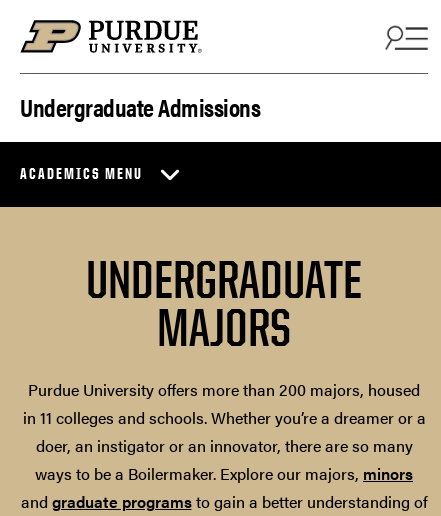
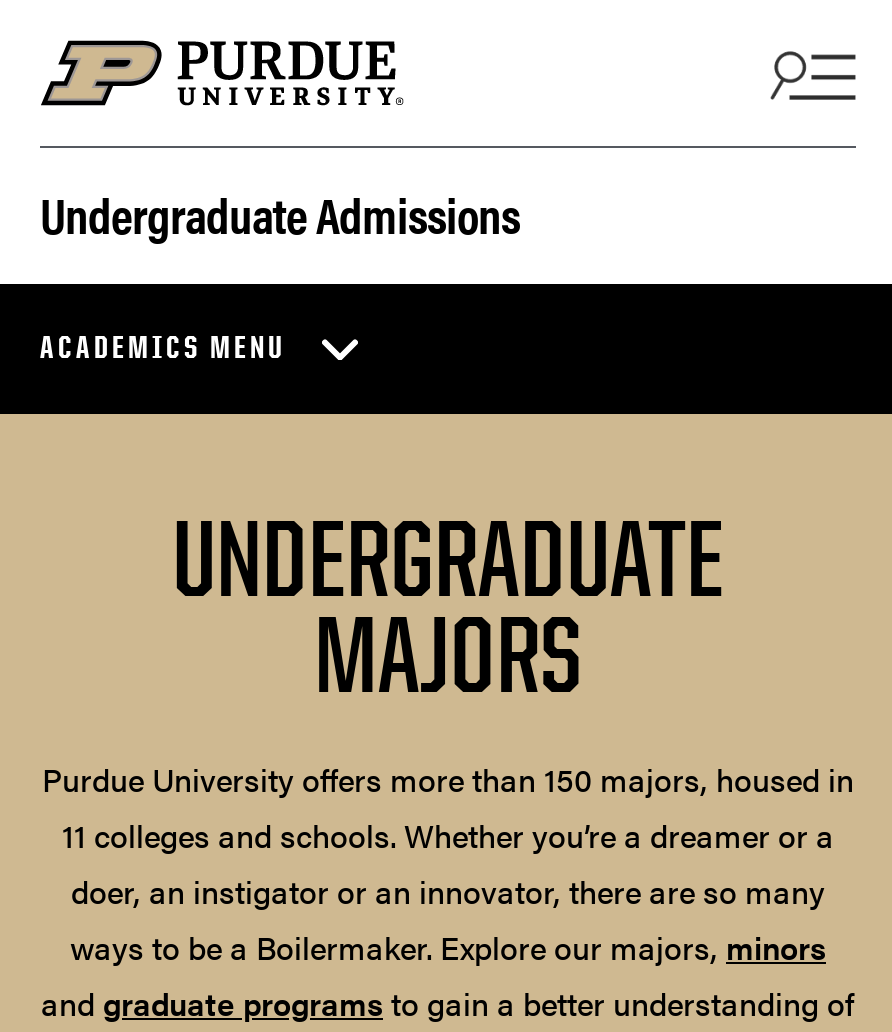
- Purdue University offers more than 200 majors, housed
- in 11 colleges and schools. Whether you’re a dreamer or a
+ Purdue University offers more than 150 majors, housed in
+ 11 colleges and schools. Whether you’re a dreamer or a
